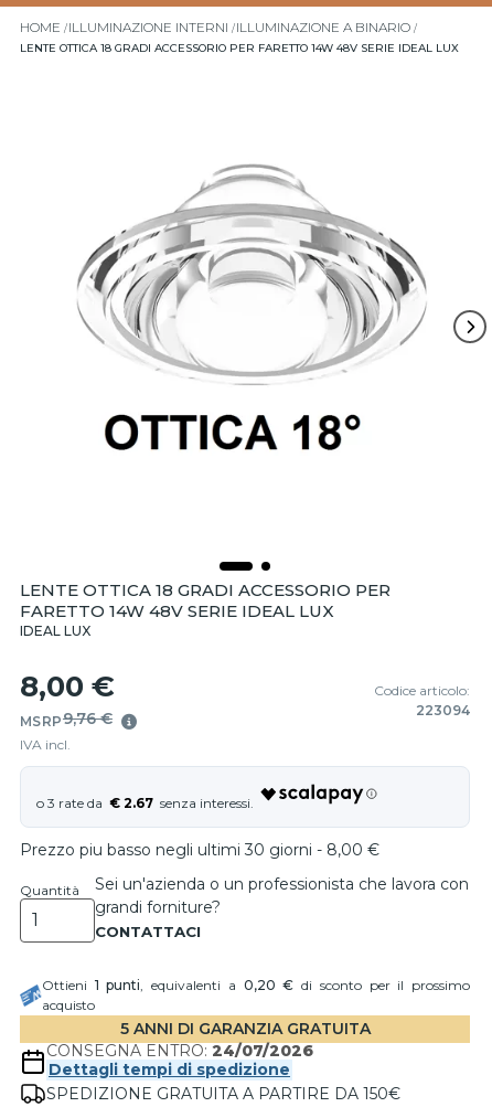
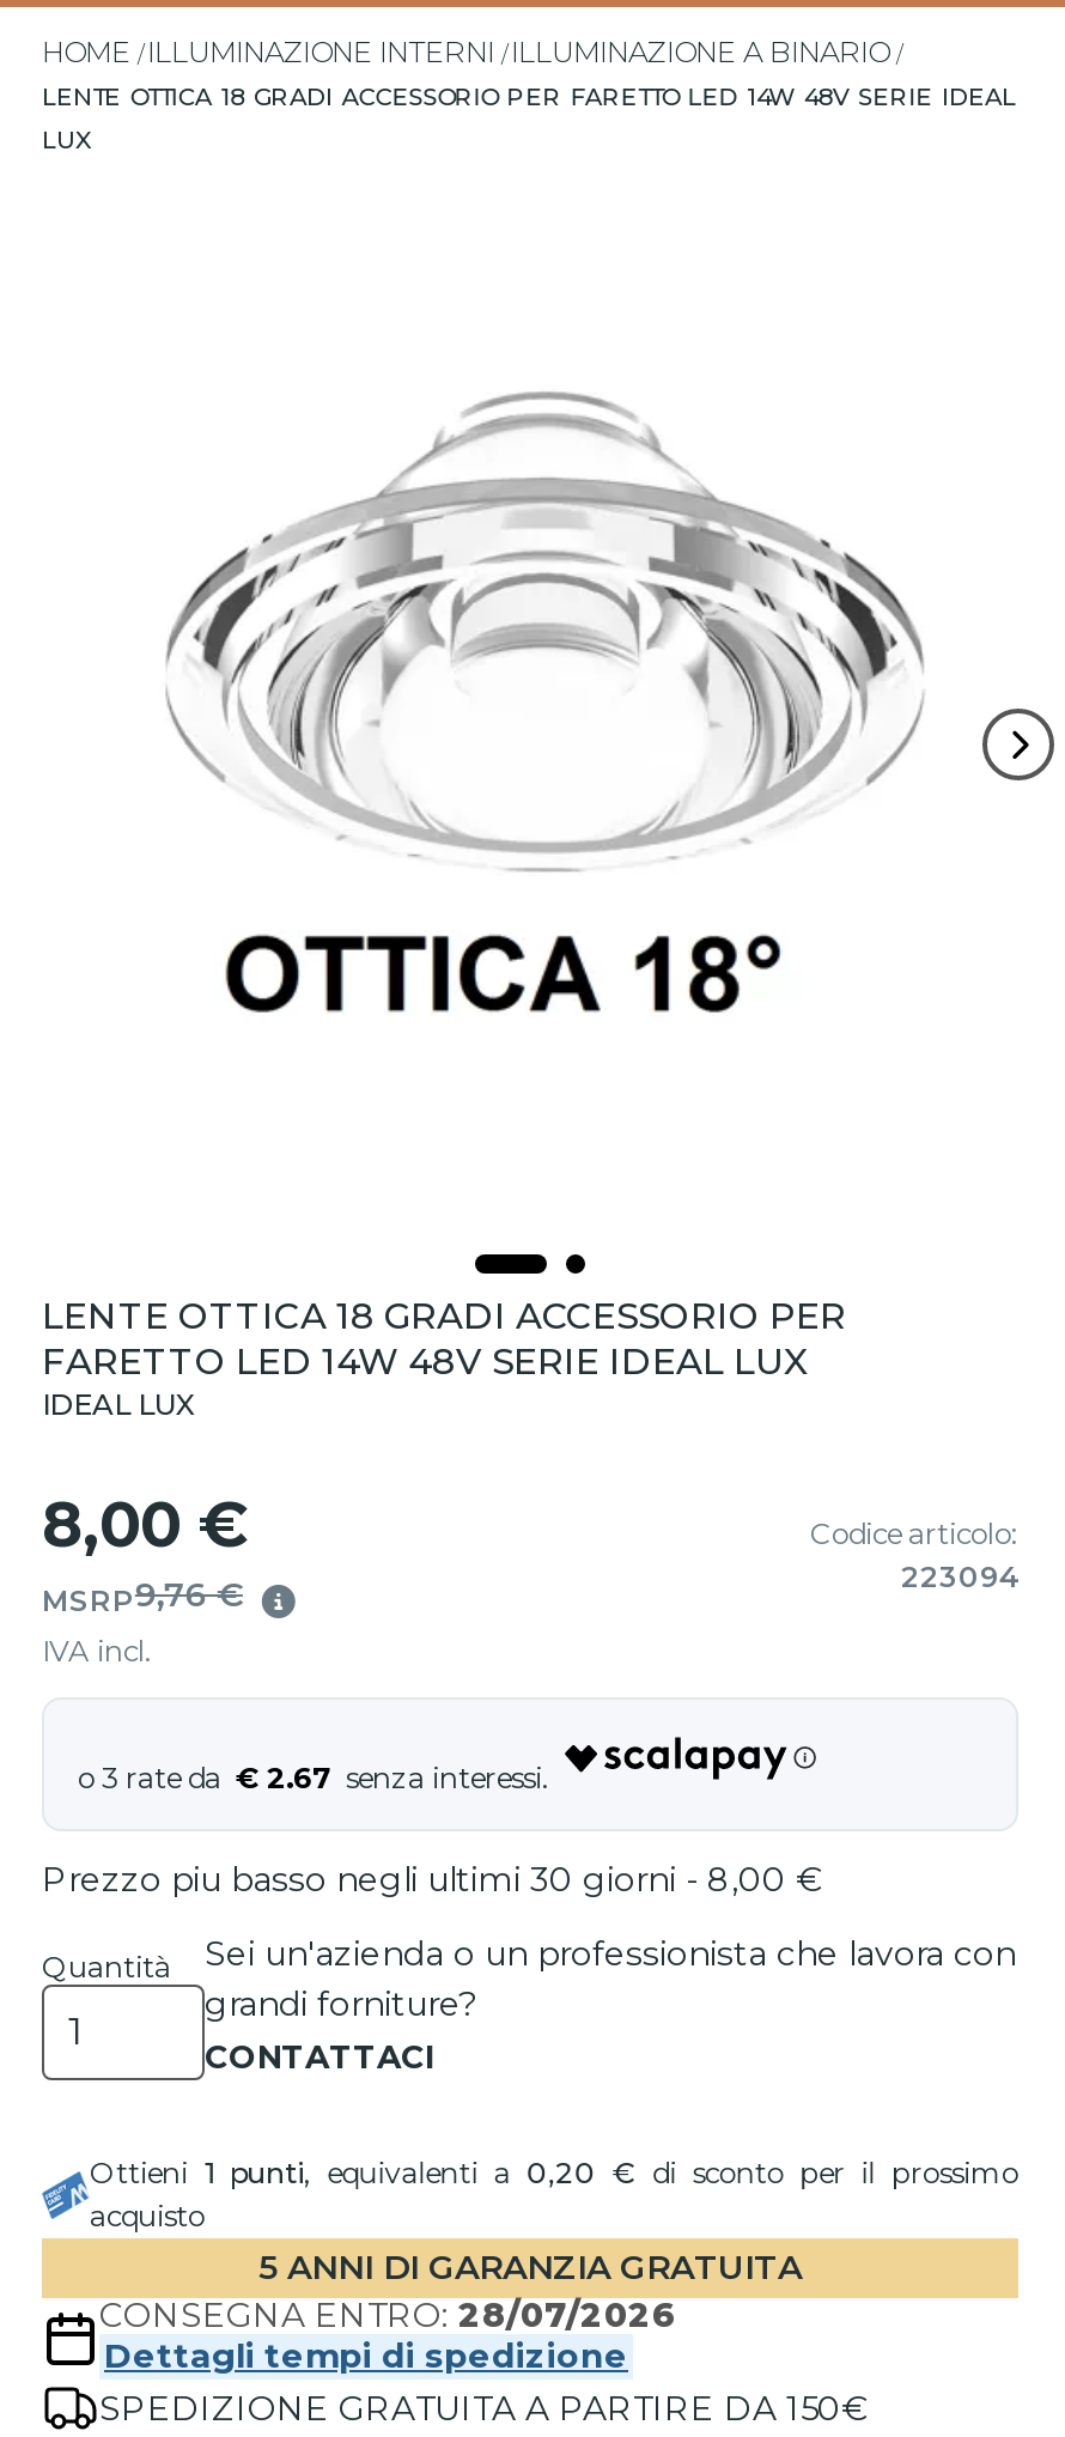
- LENTE OTTICA 18 GRADI ACCESSORIO PER FARETTO 14W 48V SERIE IDEAL LUX
+ LENTE OTTICA 18 GRADI ACCESSORIO PER FARETTO LED 14W 48V SERIE IDEAL
+ LUX

- FARETTO 14W 48V SERIE IDEAL LUX
+ FARETTO LED 14W 48V SERIE IDEAL LUX

- CONSEGNA ENTRO: 24/07/2026
+ CONSEGNA ENTRO: 28/07/2026
